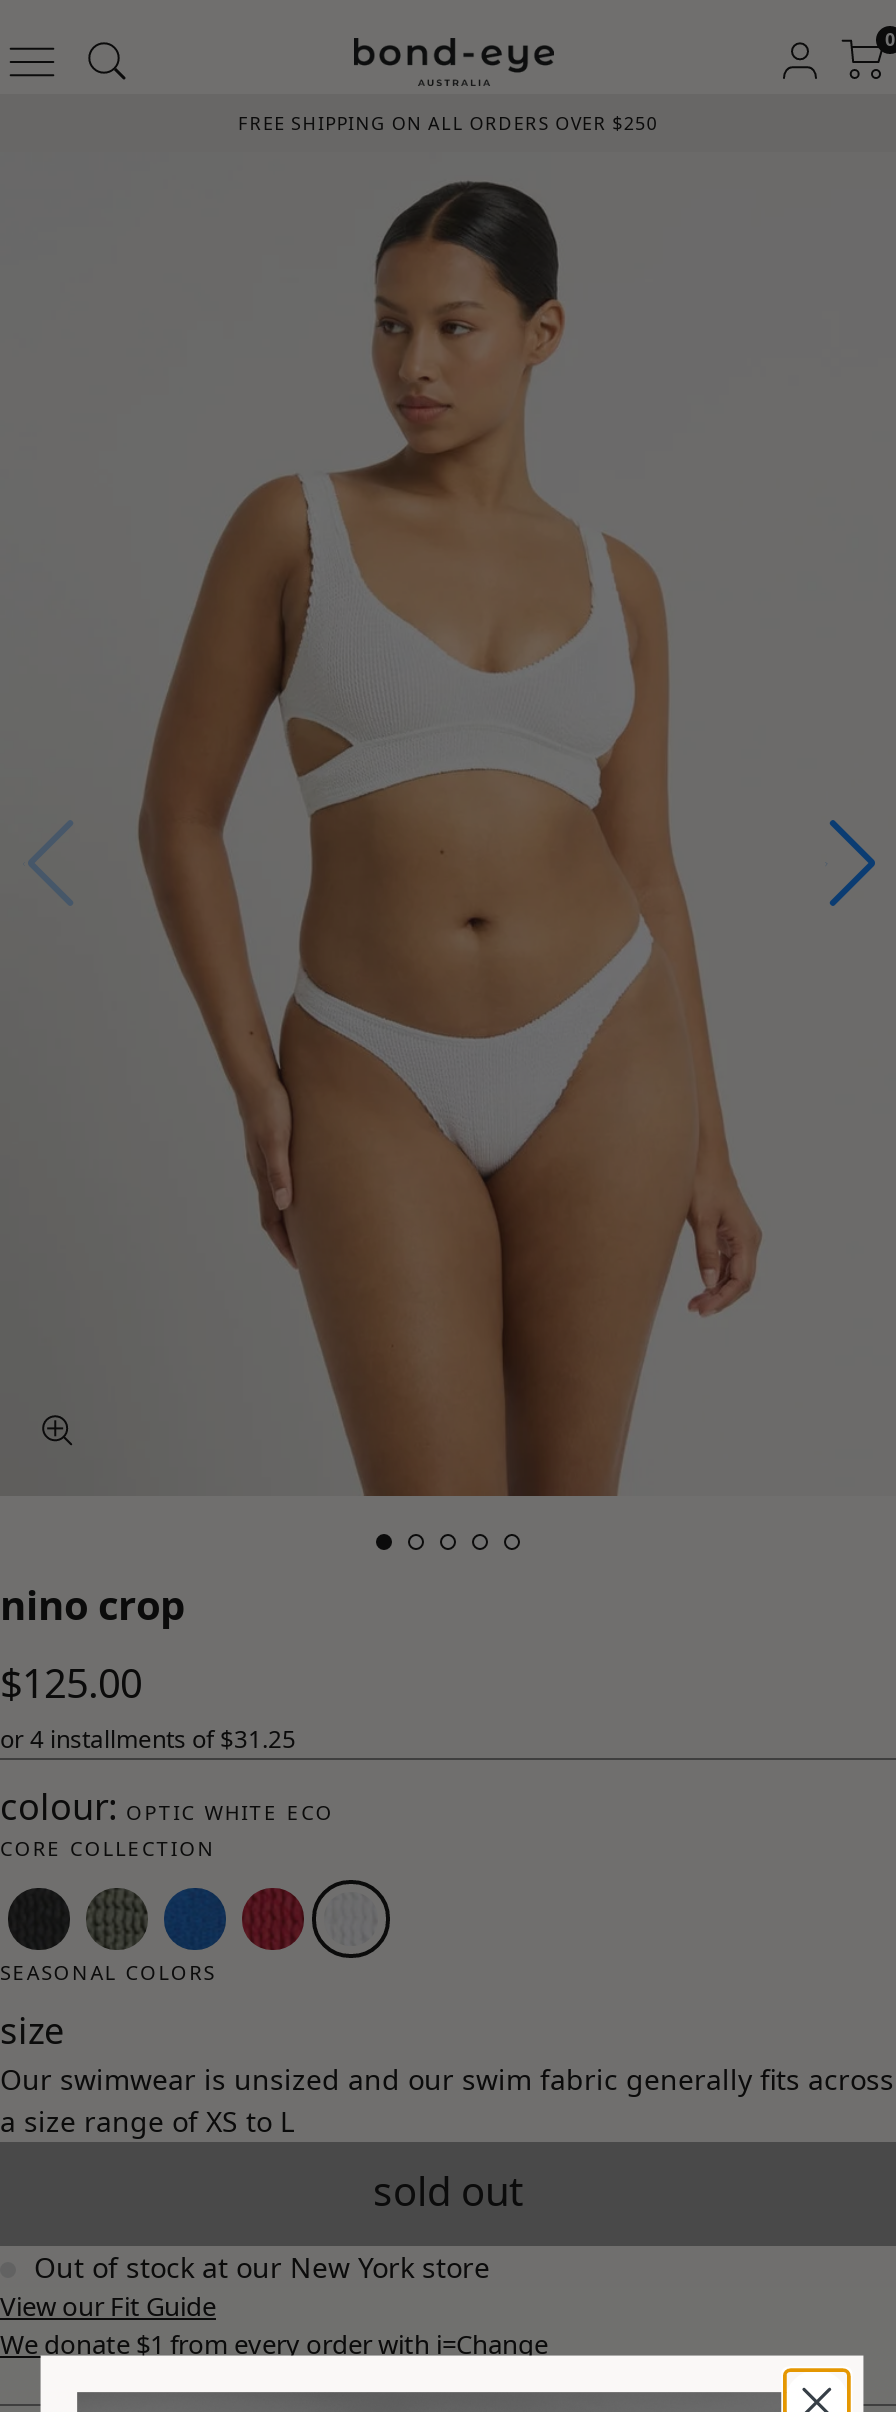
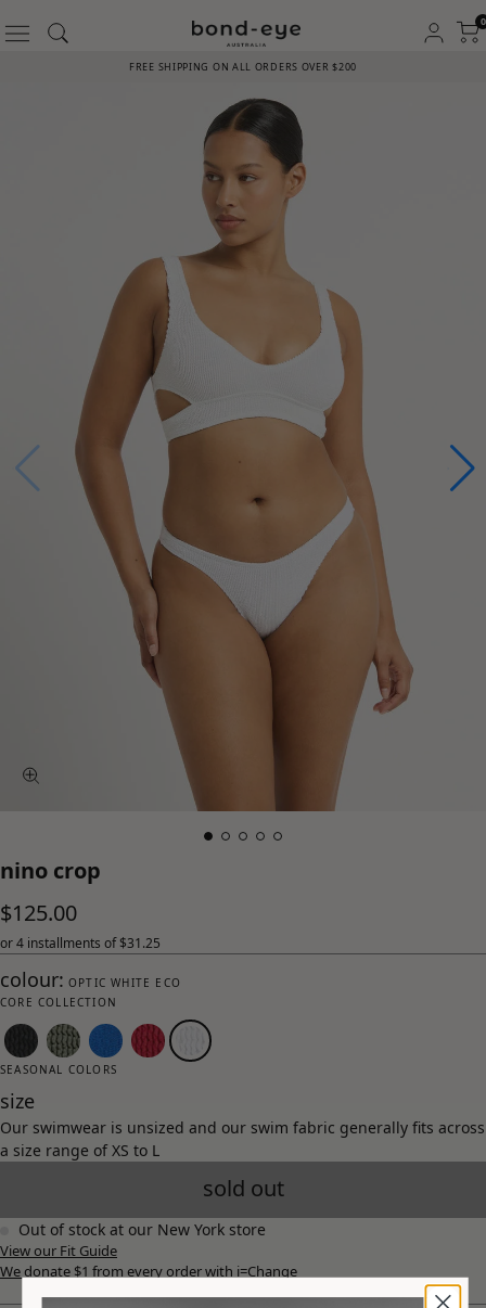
- FREE SHIPPING ON ALL ORDERS OVER $250
+ FREE SHIPPING ON ALL ORDERS OVER $200
